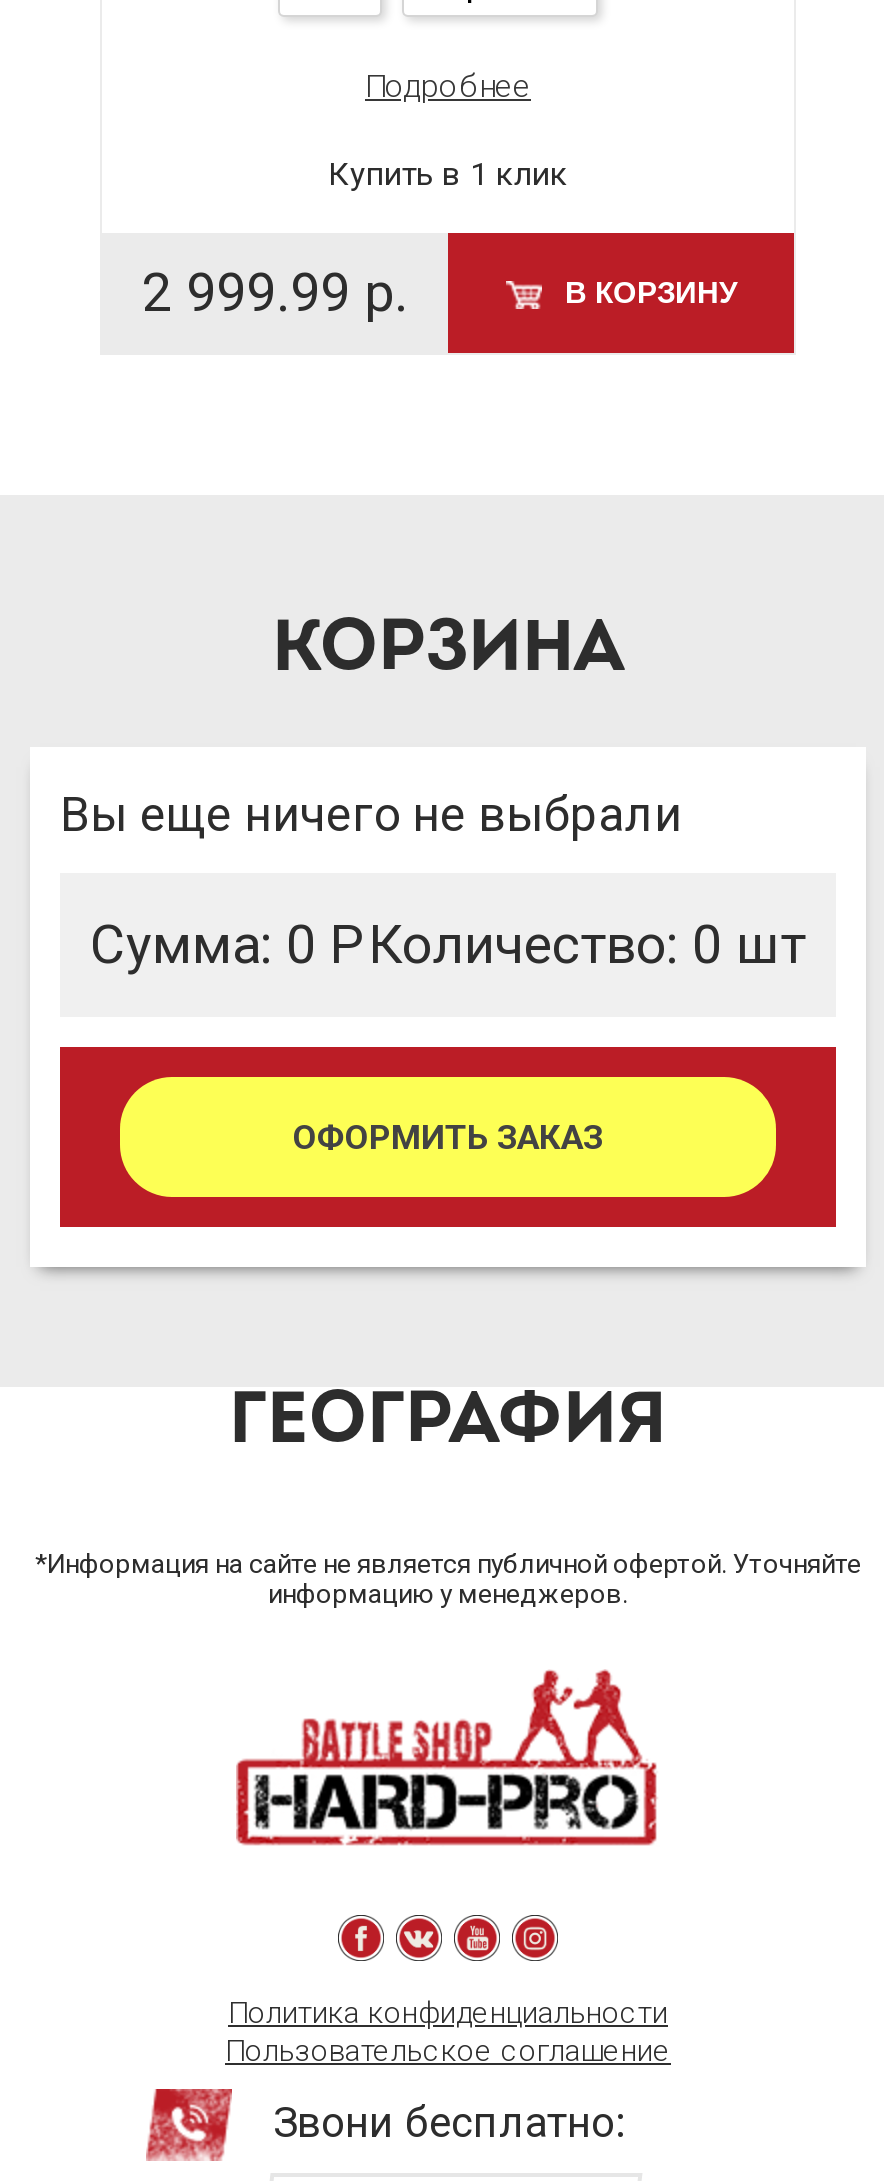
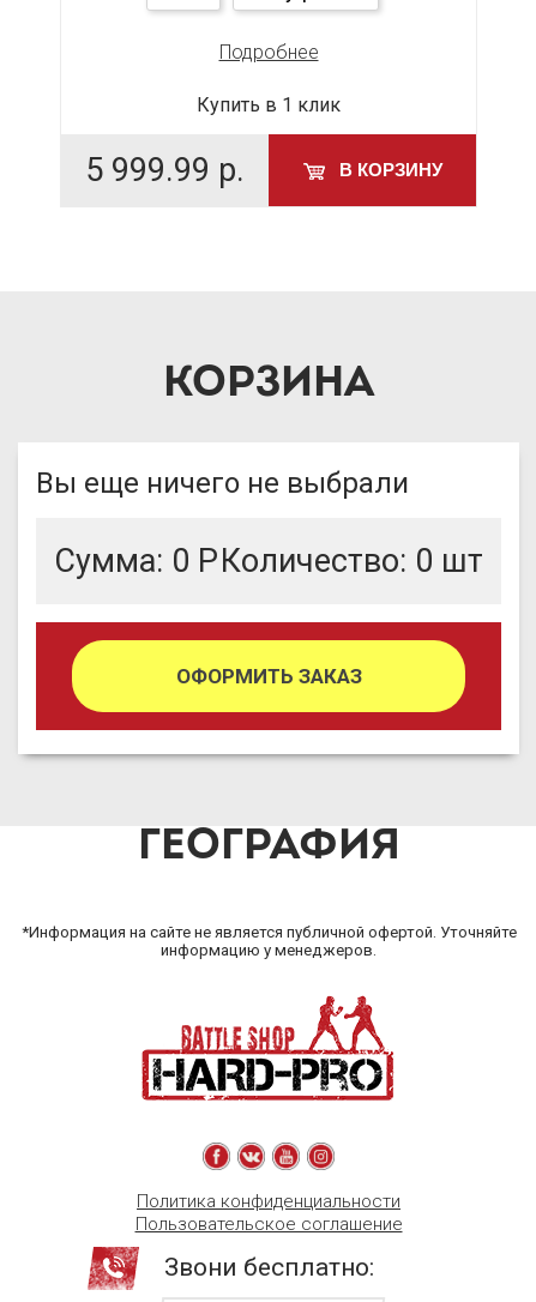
- 2 999.99 р.
+ 5 999.99 р.
